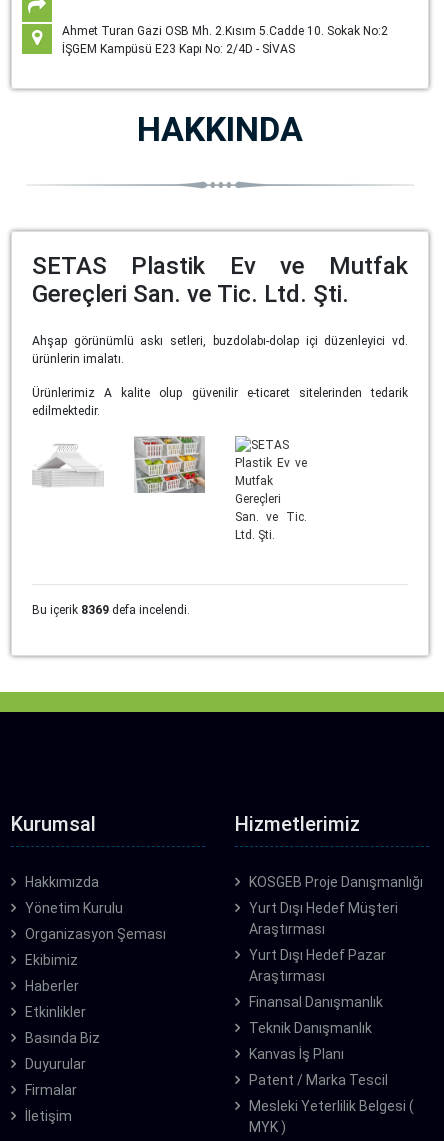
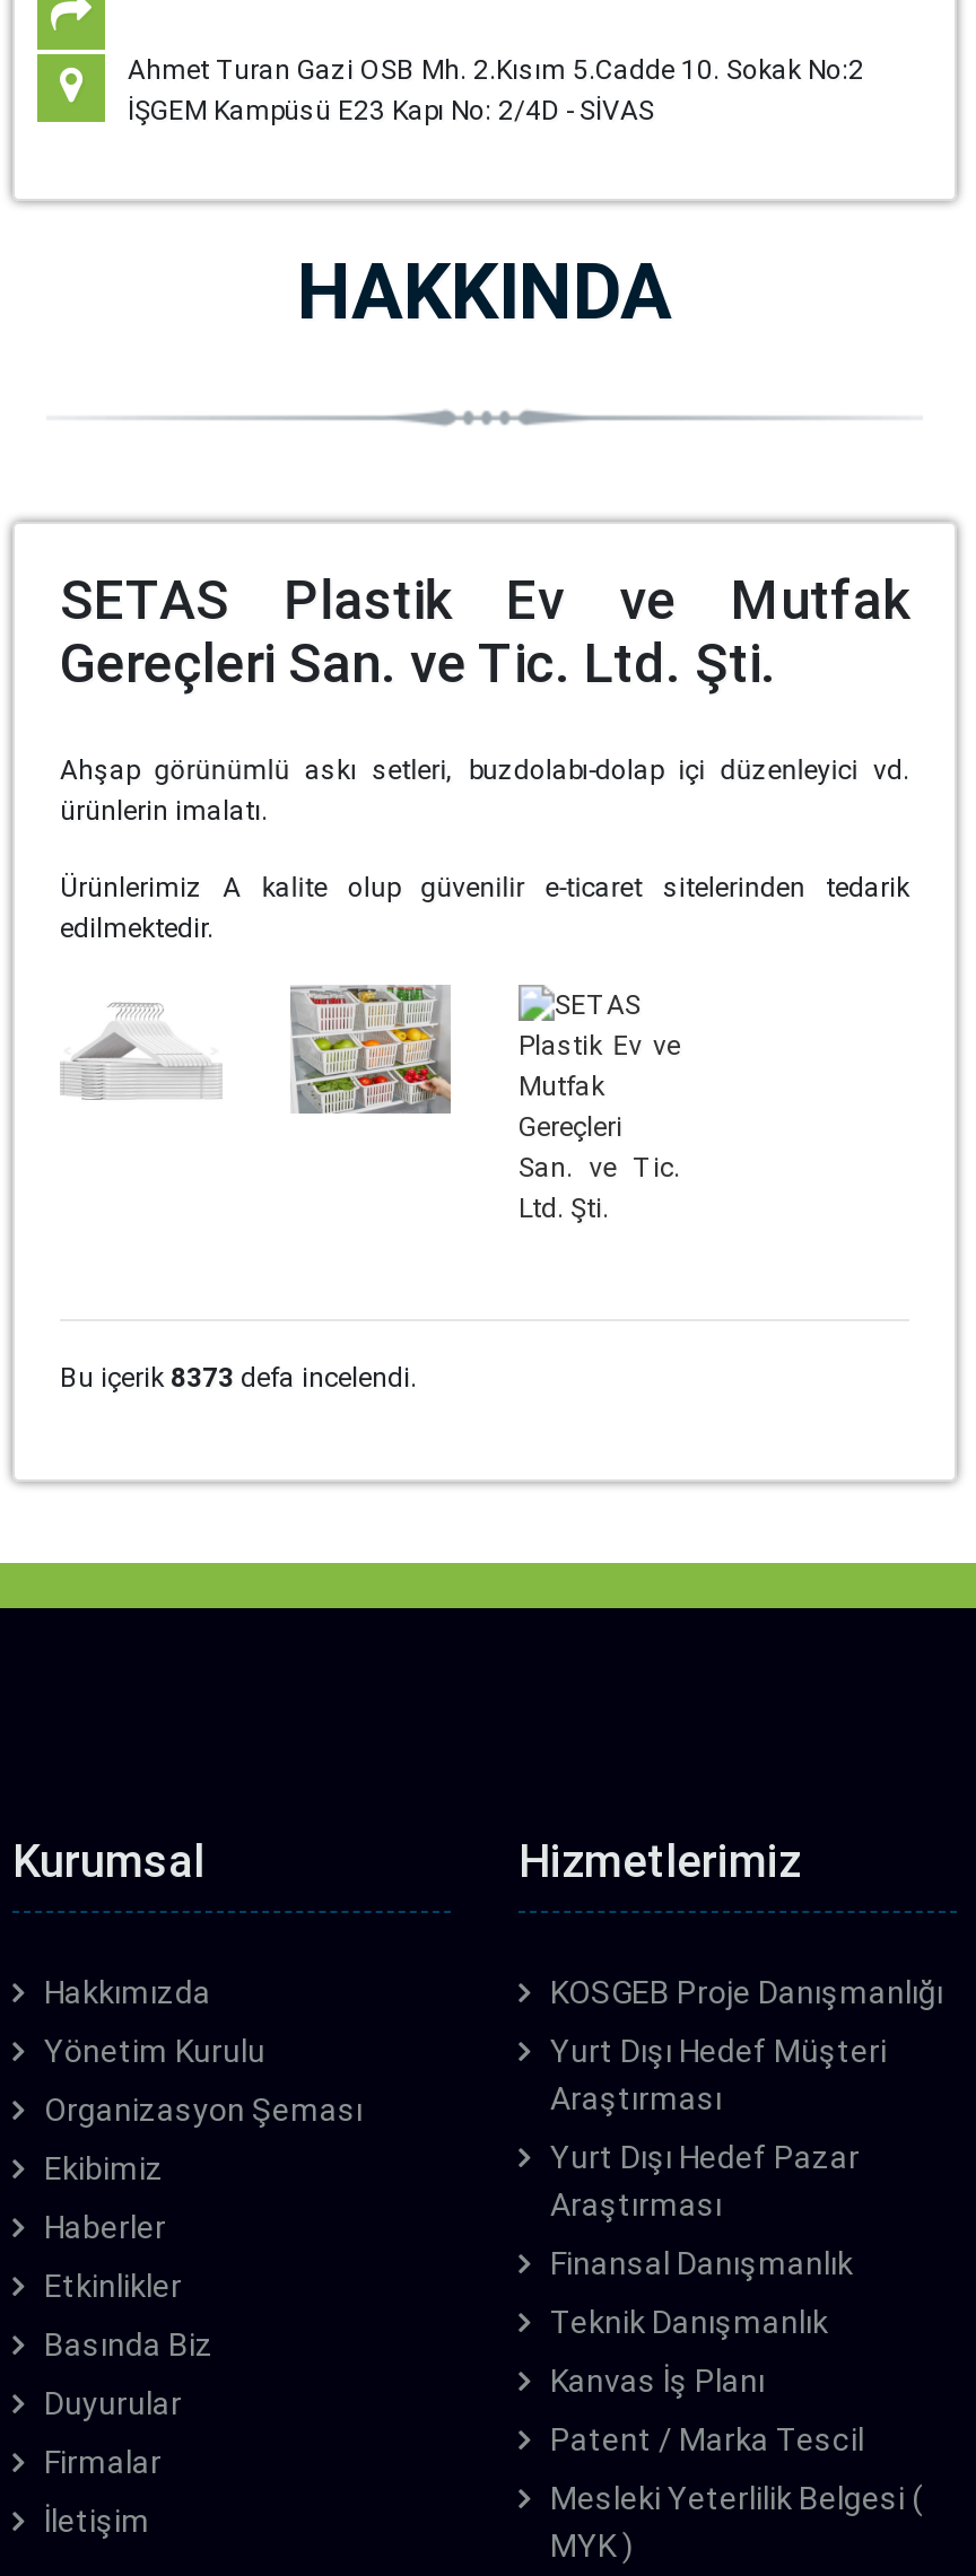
- Bu içerik 8369 defa incelendi.
+ Bu içerik 8373 defa incelendi.
